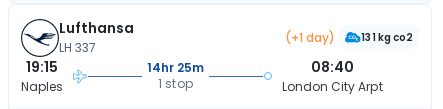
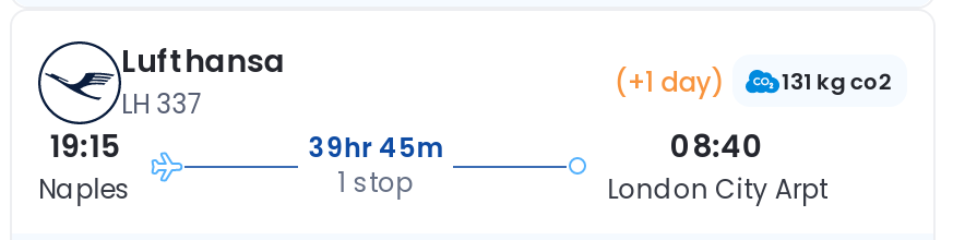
- 14hr 25m
+ 39hr 45m
